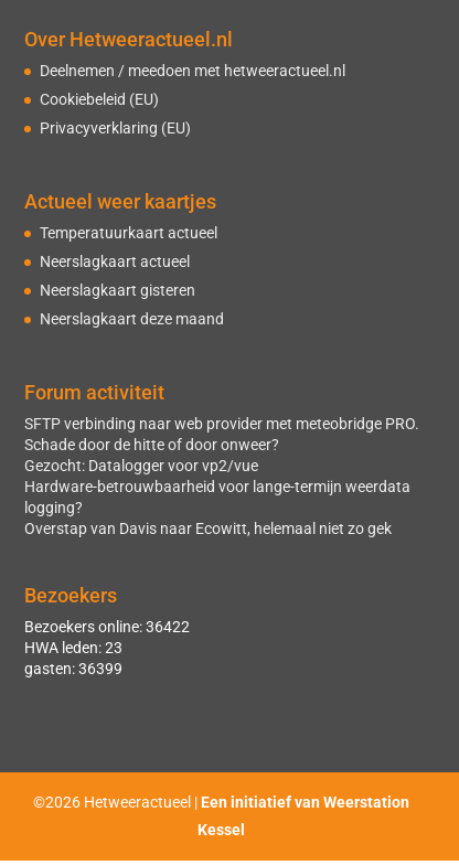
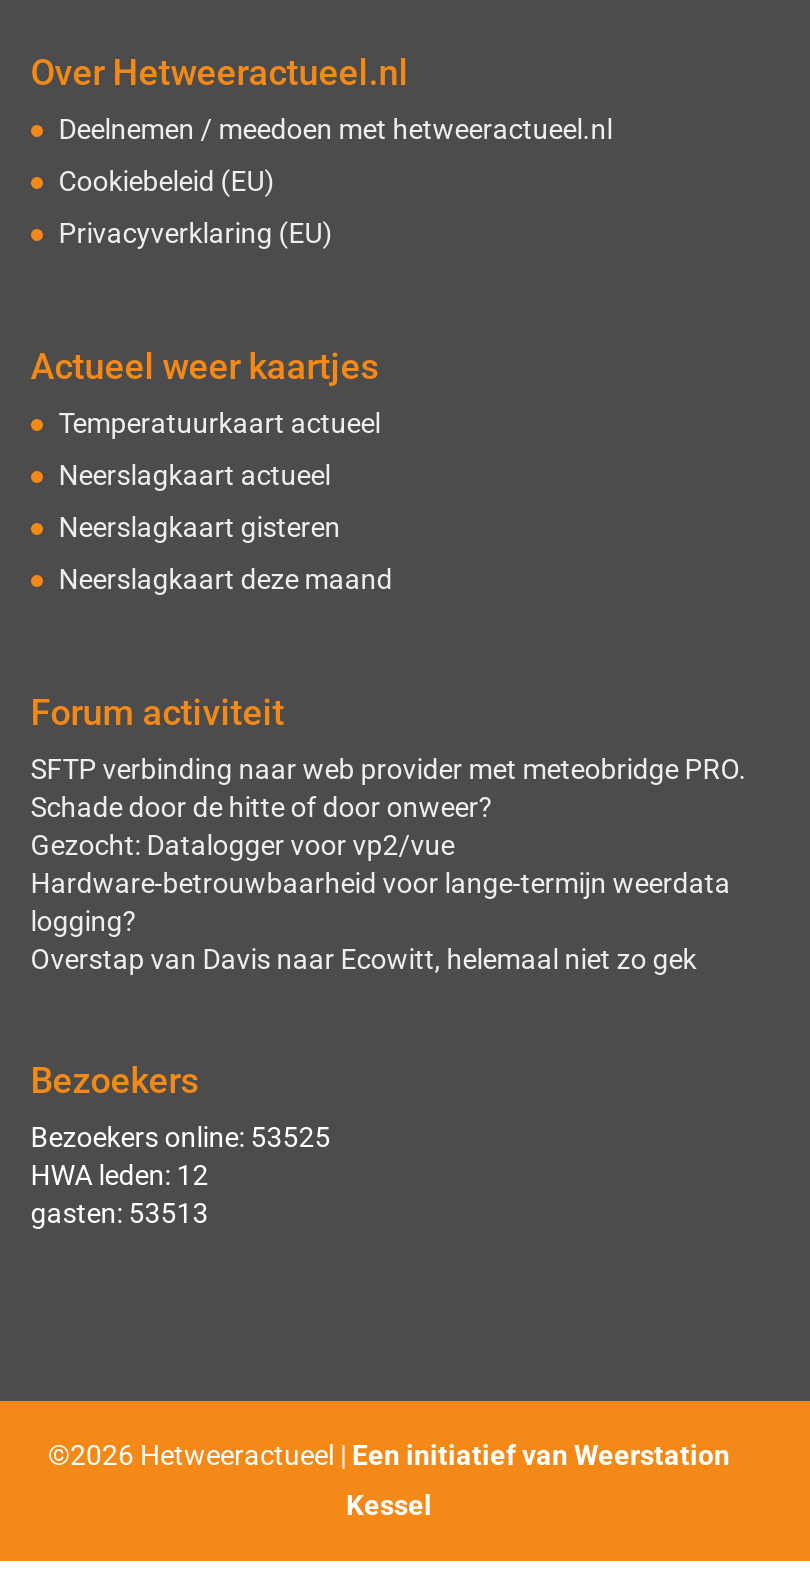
- Bezoekers online: 36422
+ Bezoekers online: 53525

- HWA leden: 23
+ HWA leden: 12

- gasten: 36399
+ gasten: 53513
